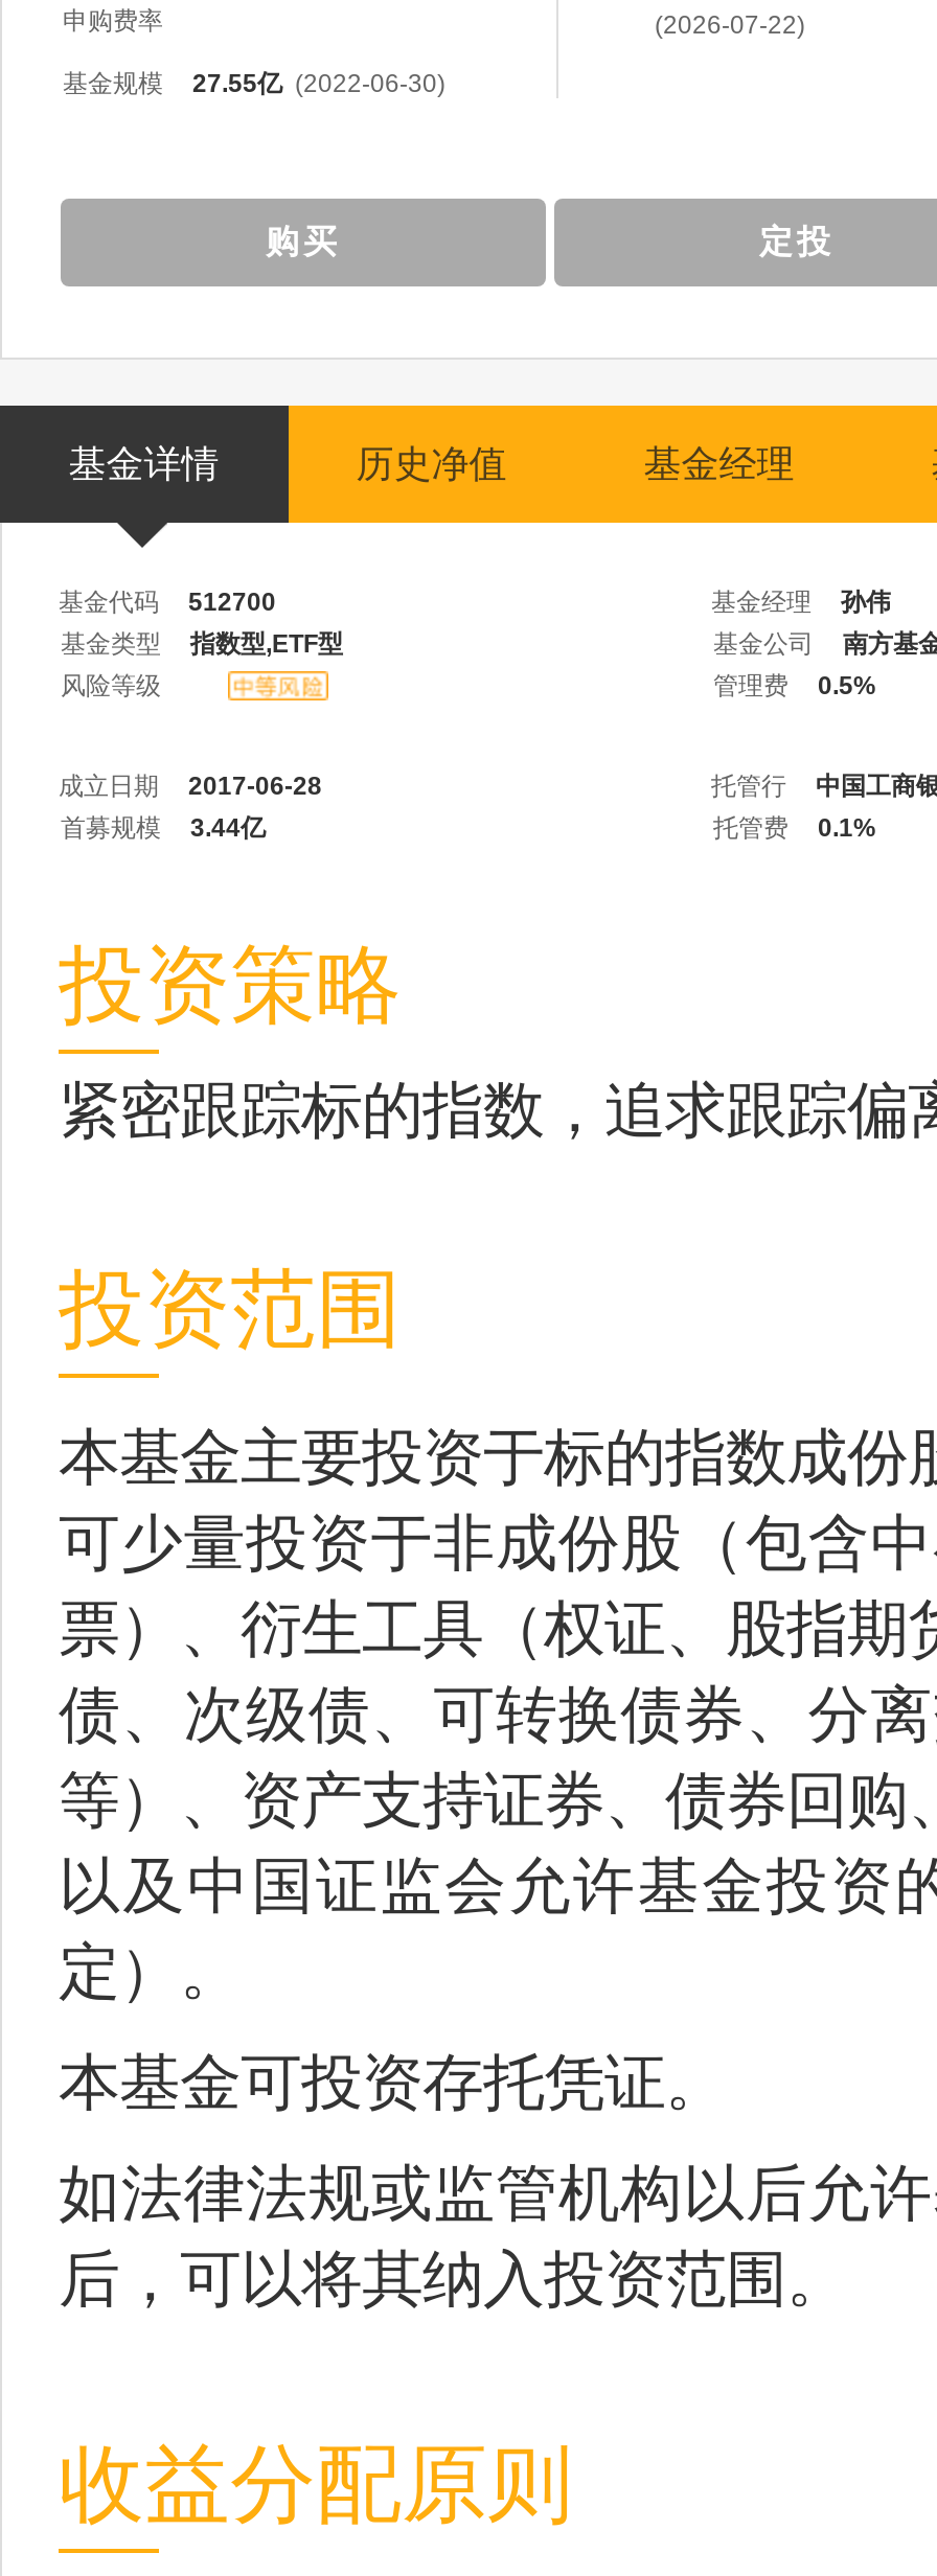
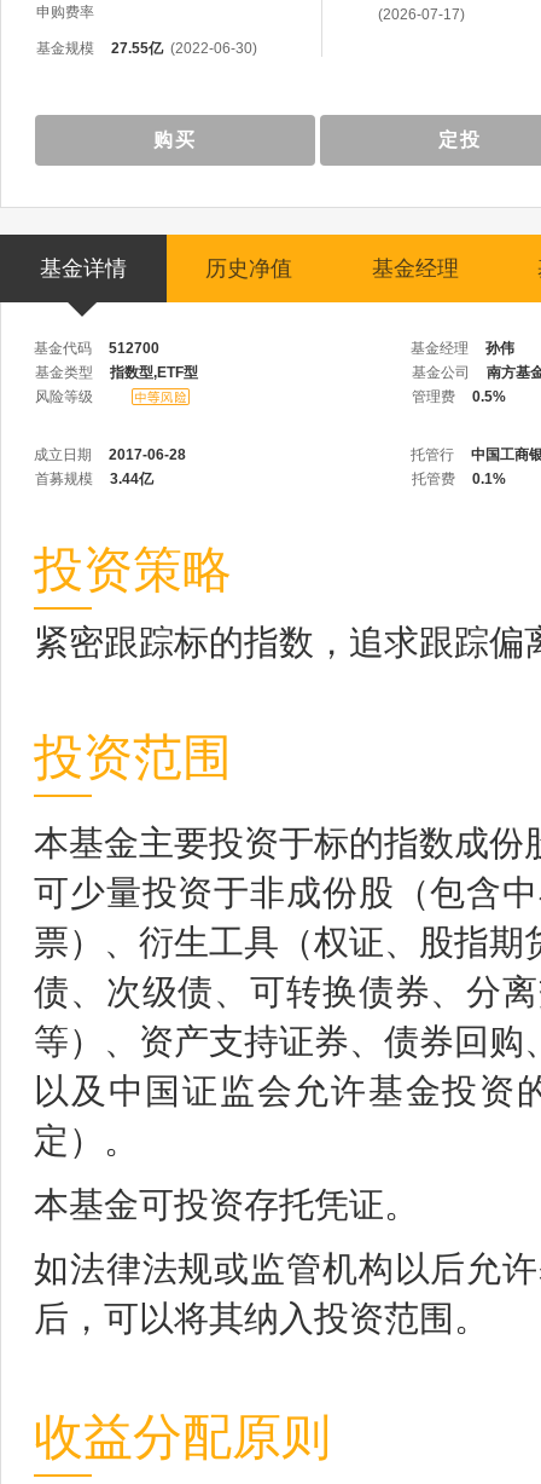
- (2026-07-22)
+ (2026-07-17)
